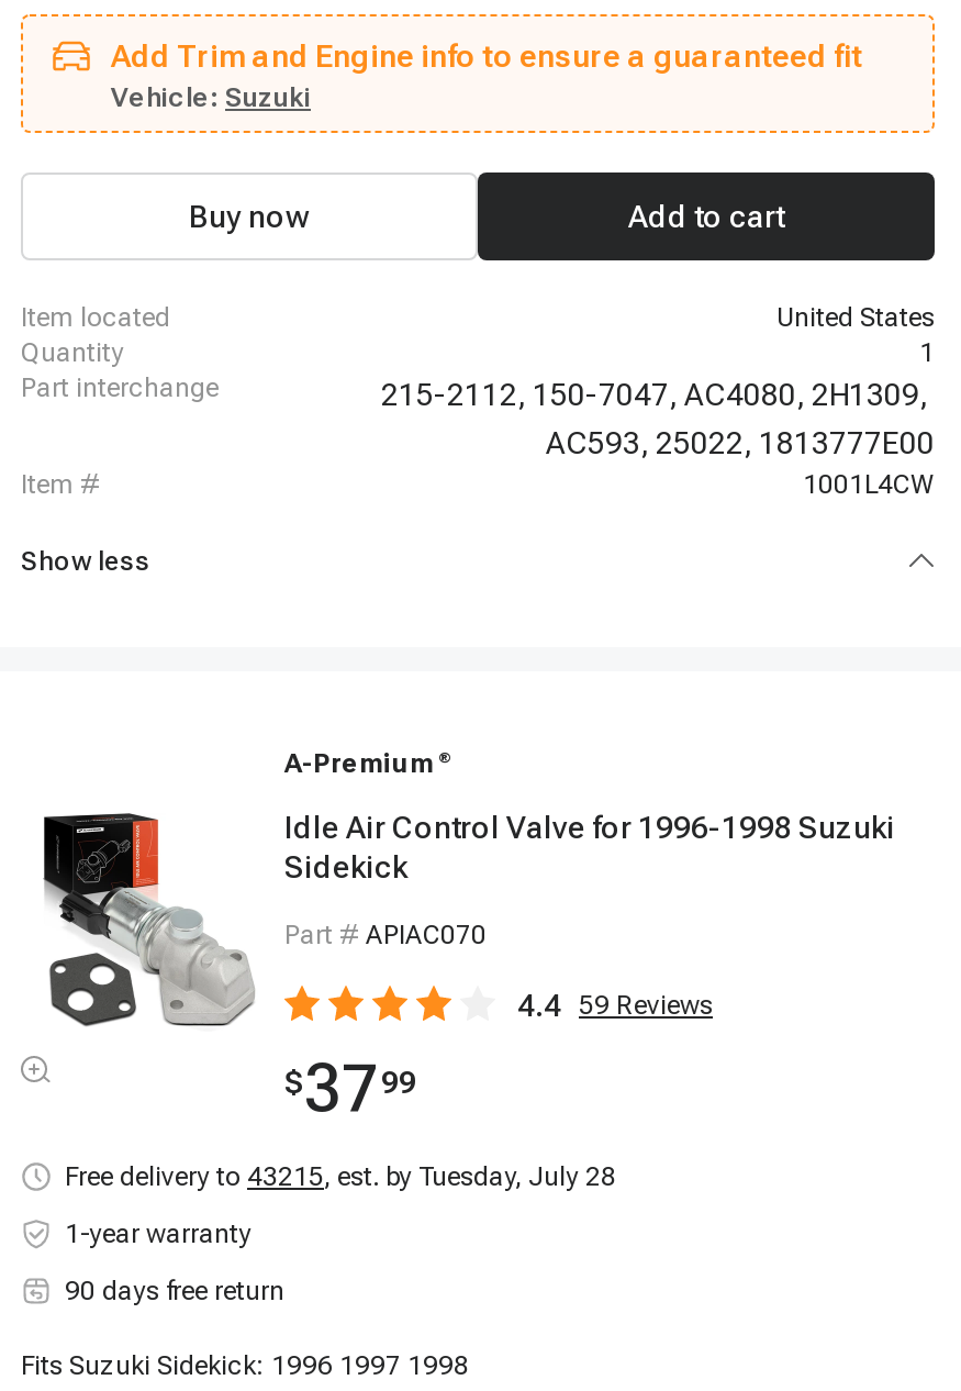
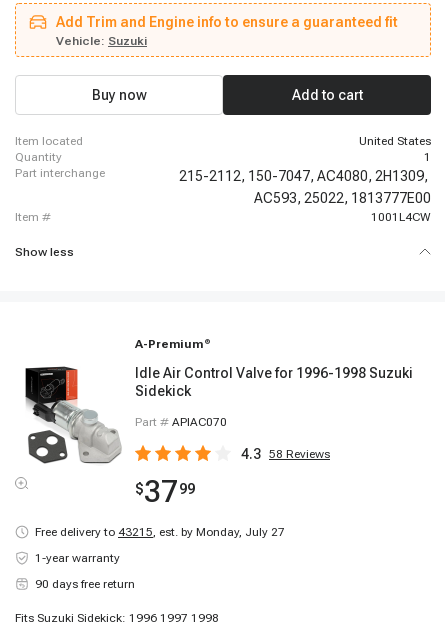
- 4.4 59 Reviews
+ 4.3 58 Reviews

- Free delivery to 43215, est. by Tuesday, July 28
+ Free delivery to 43215, est. by Monday, July 27
